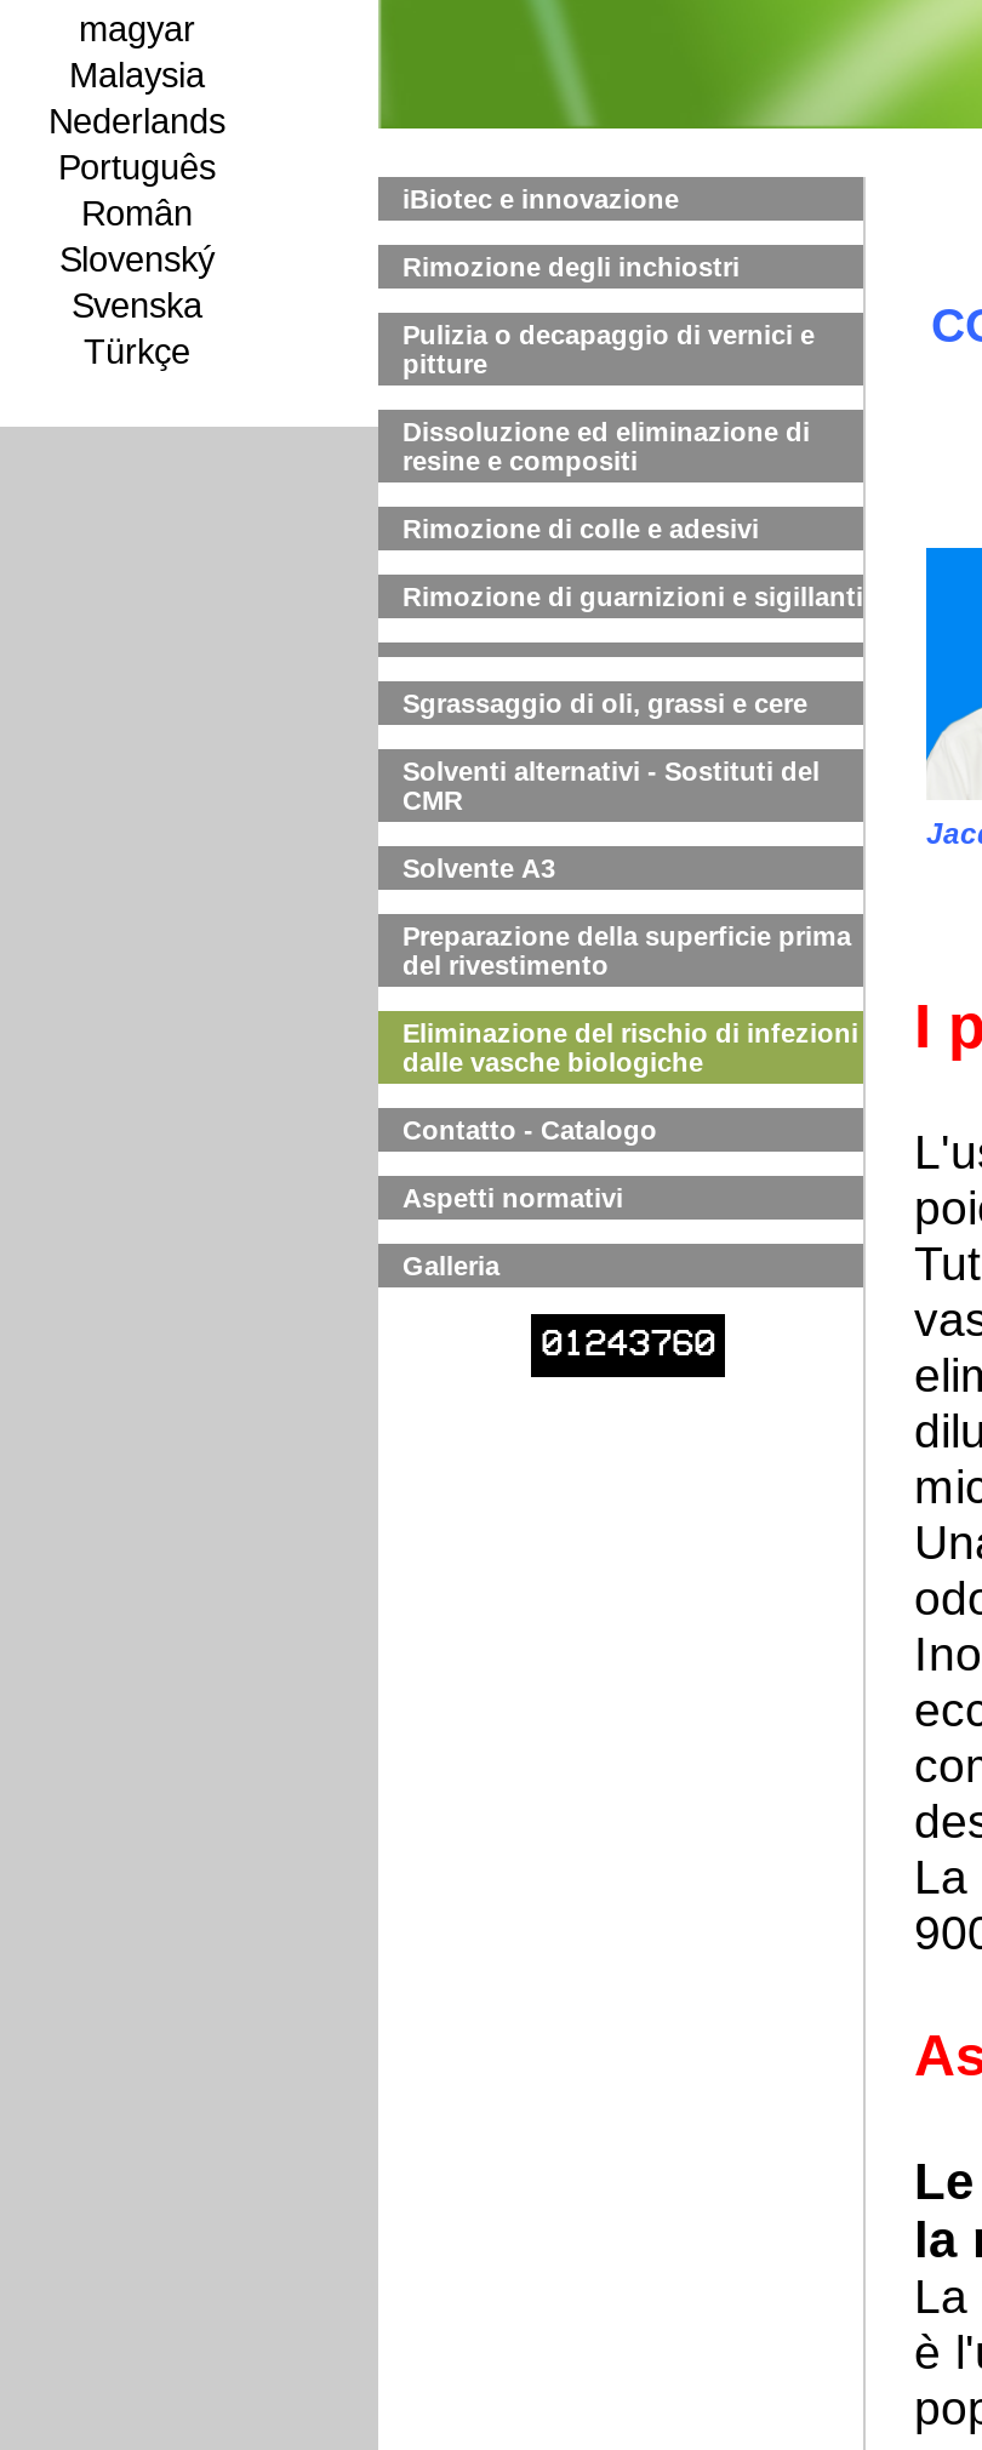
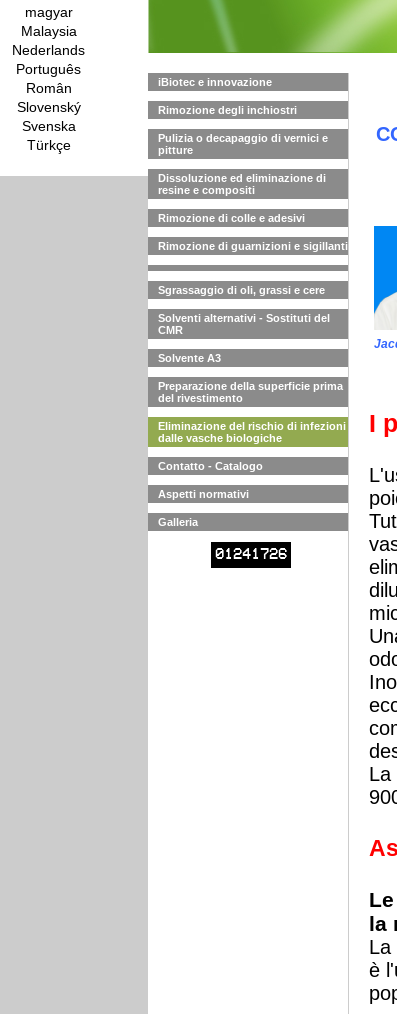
- 01243760
+ 01241726
